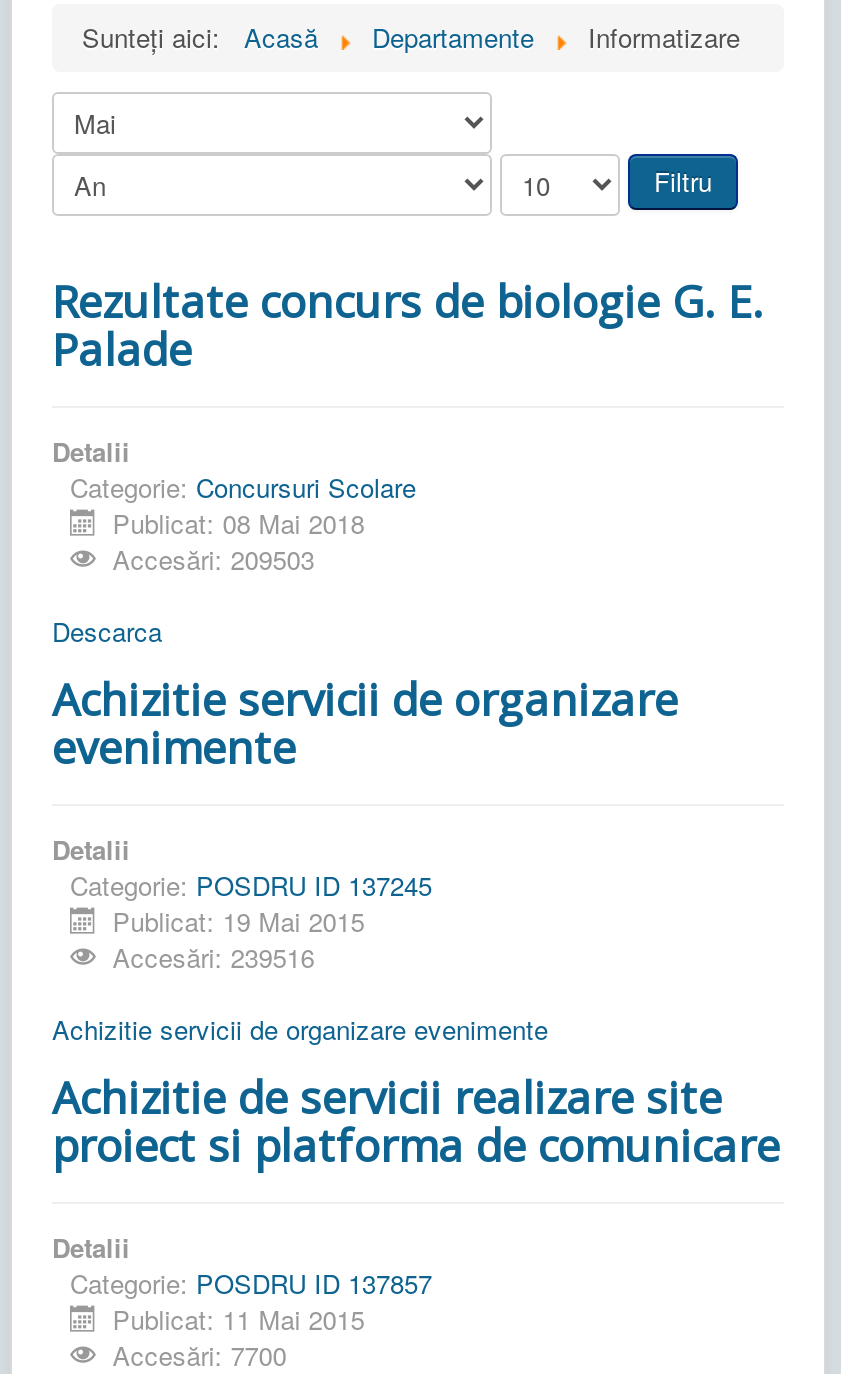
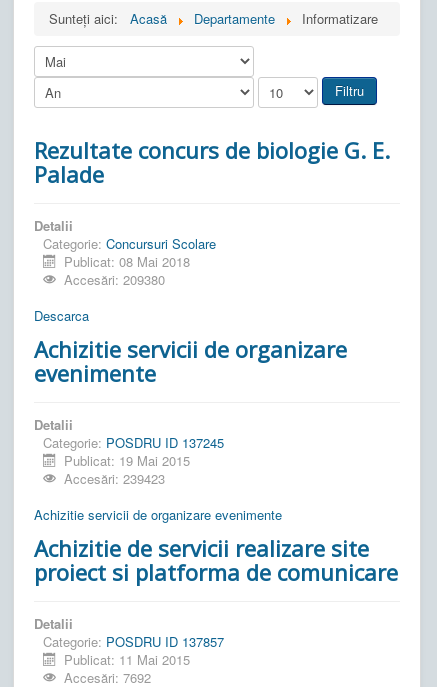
- Accesări: 209503
+ Accesări: 209380

- Accesări: 239516
+ Accesări: 239423

- Accesări: 7700
+ Accesări: 7692
